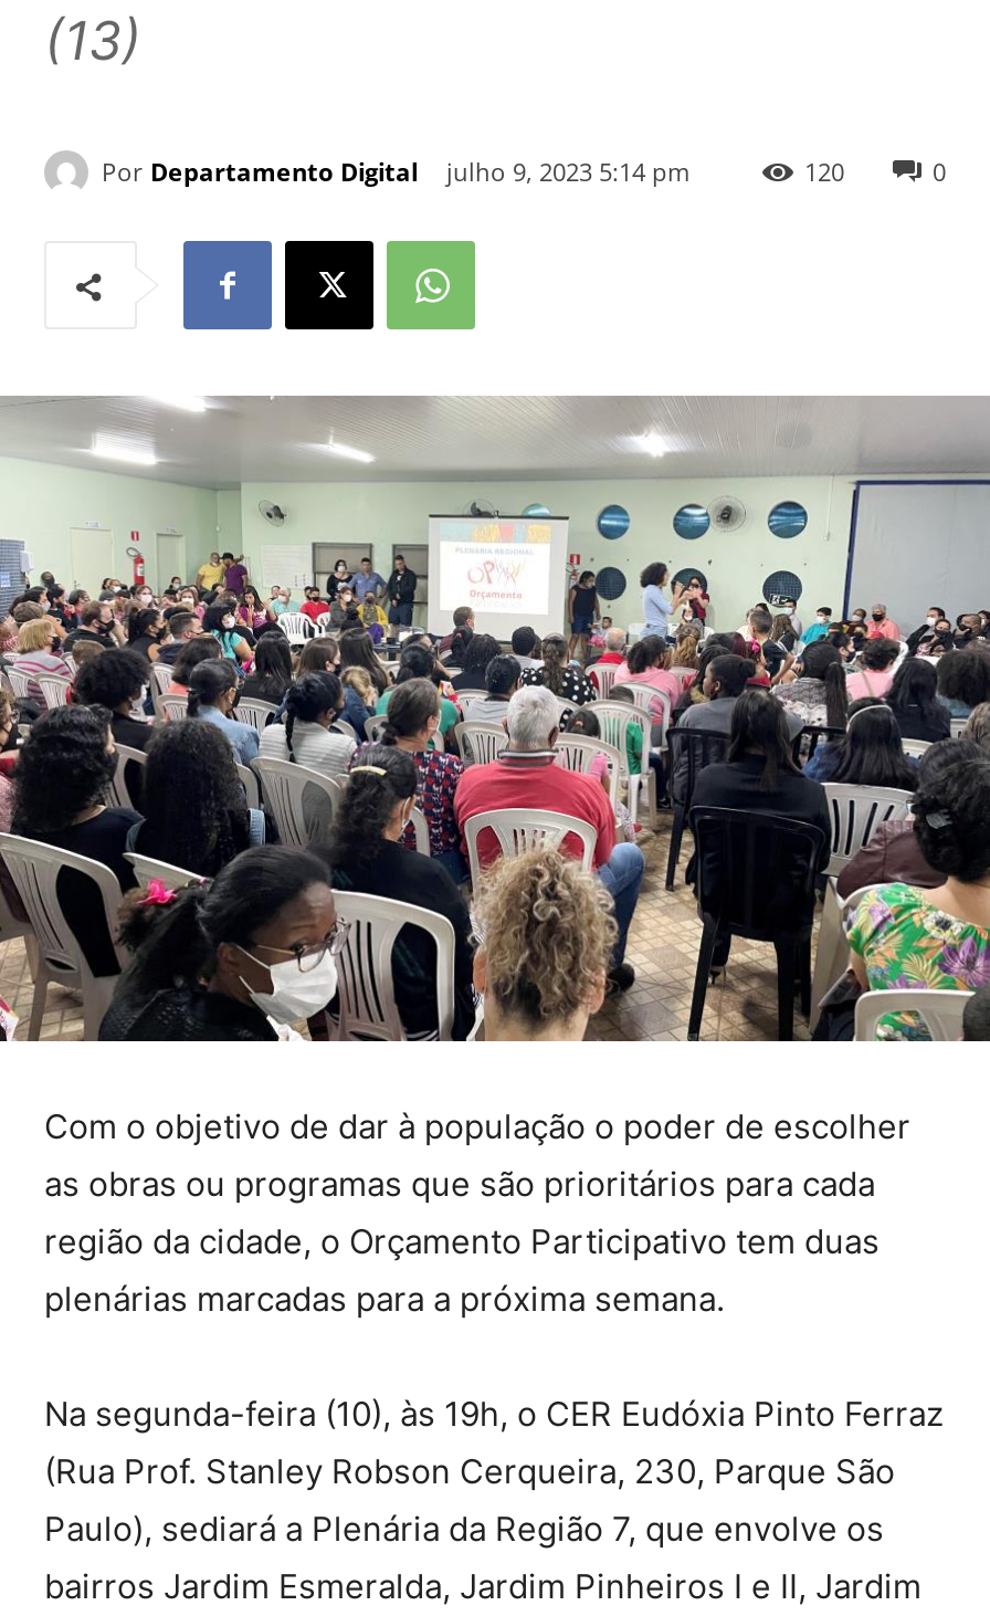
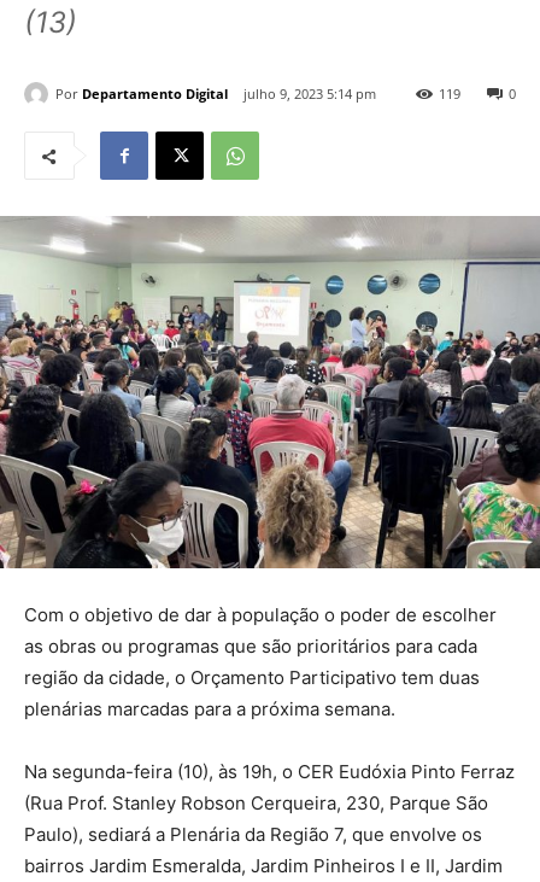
- 120
+ 119
